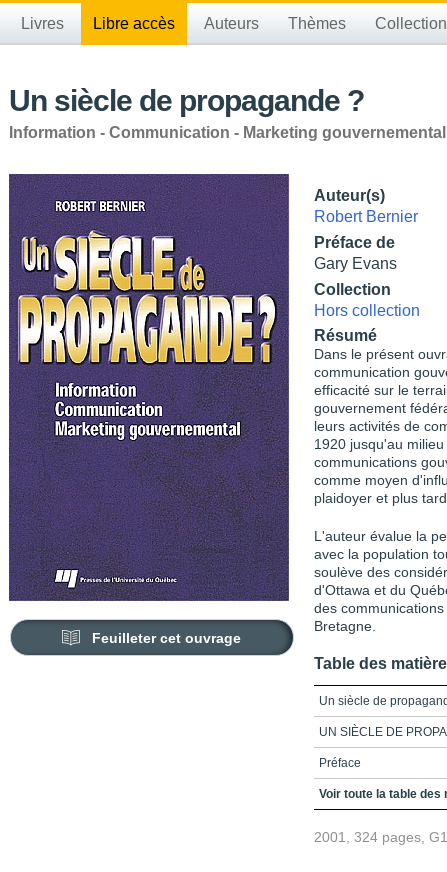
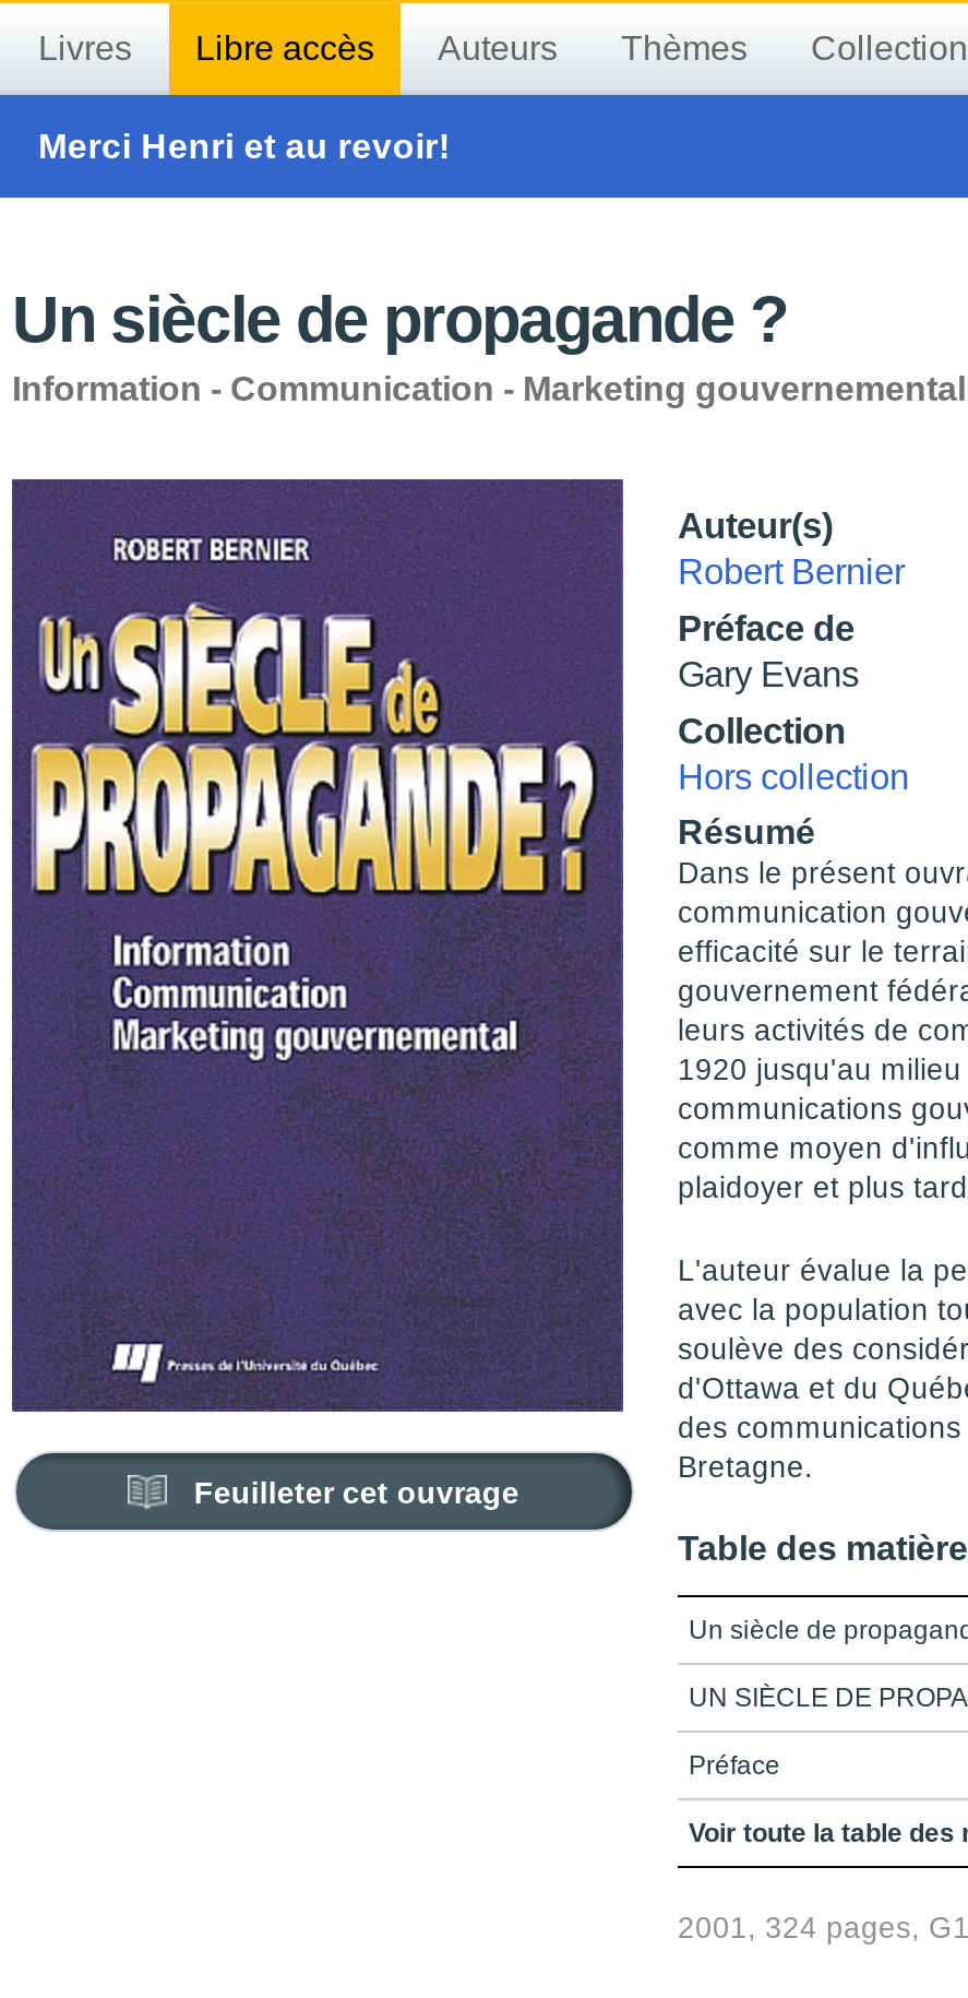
+ Merci Henri et au revoir!
